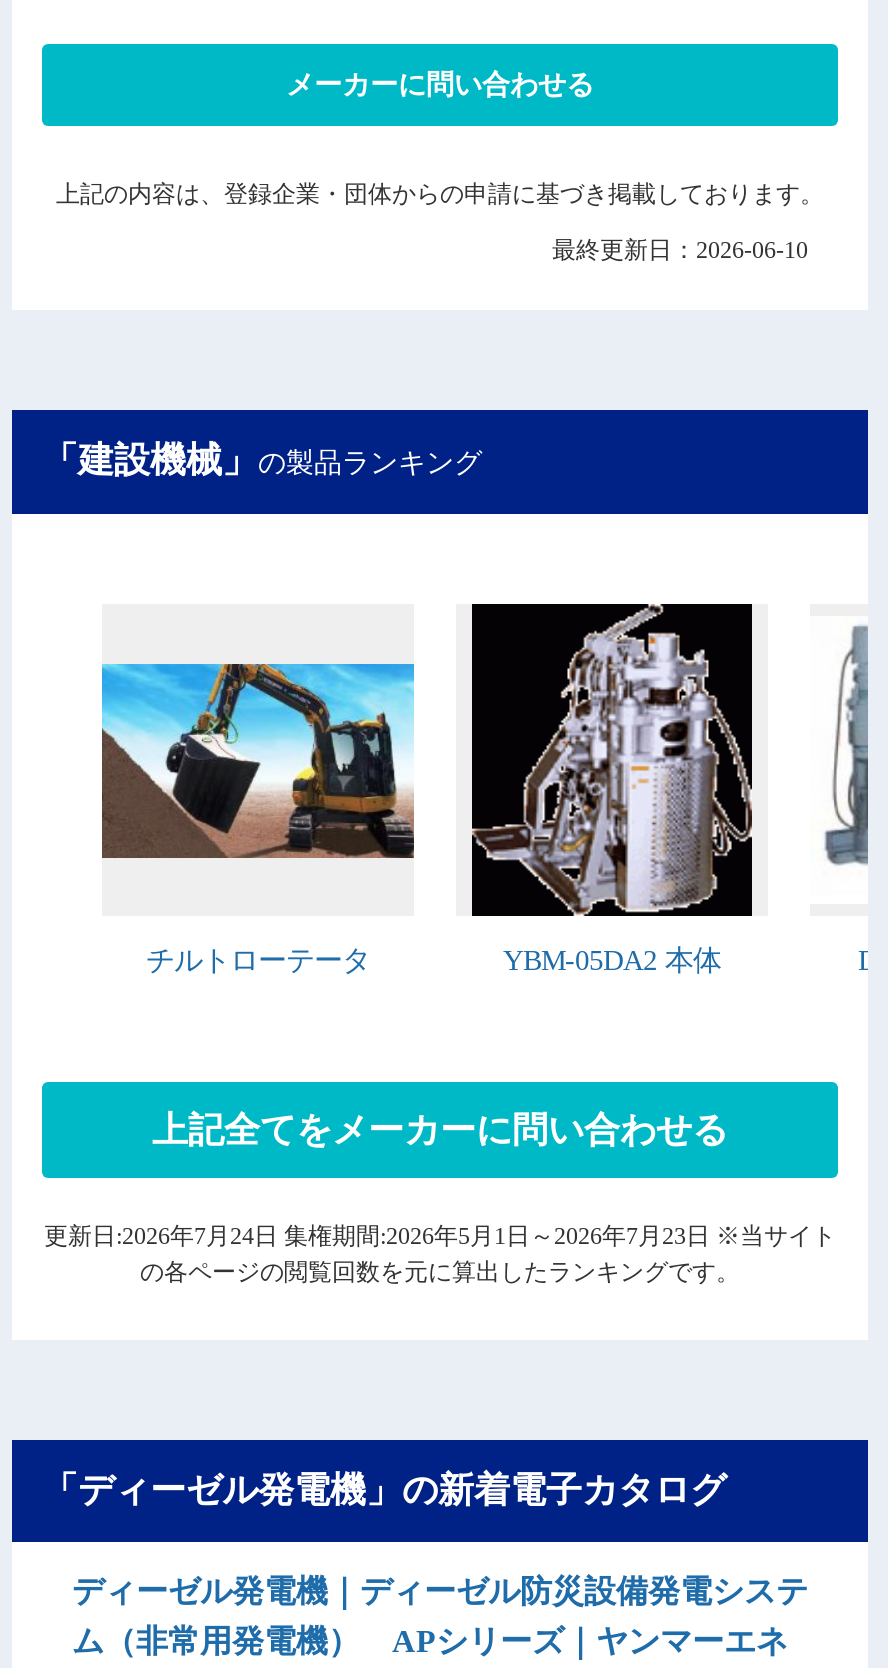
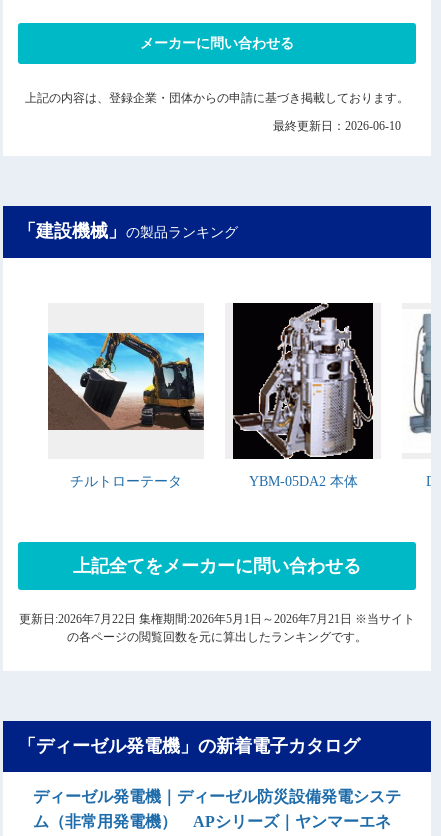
- 更新日:2026年7月24日 集権期間:2026年5月1日～2026年7月23日 ※当サイト
+ 更新日:2026年7月22日 集権期間:2026年5月1日～2026年7月21日 ※当サイト
